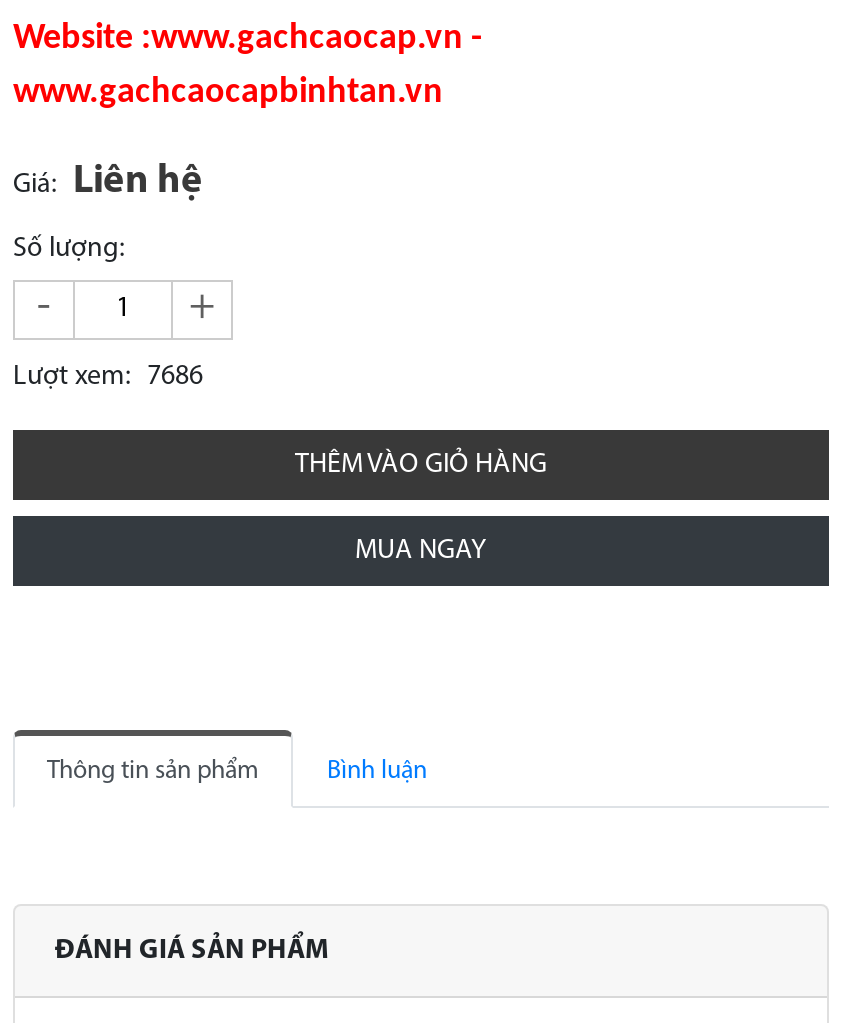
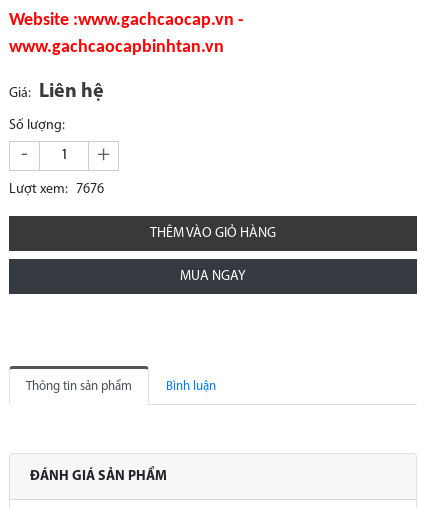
- Lượt xem: 7686
+ Lượt xem: 7676
